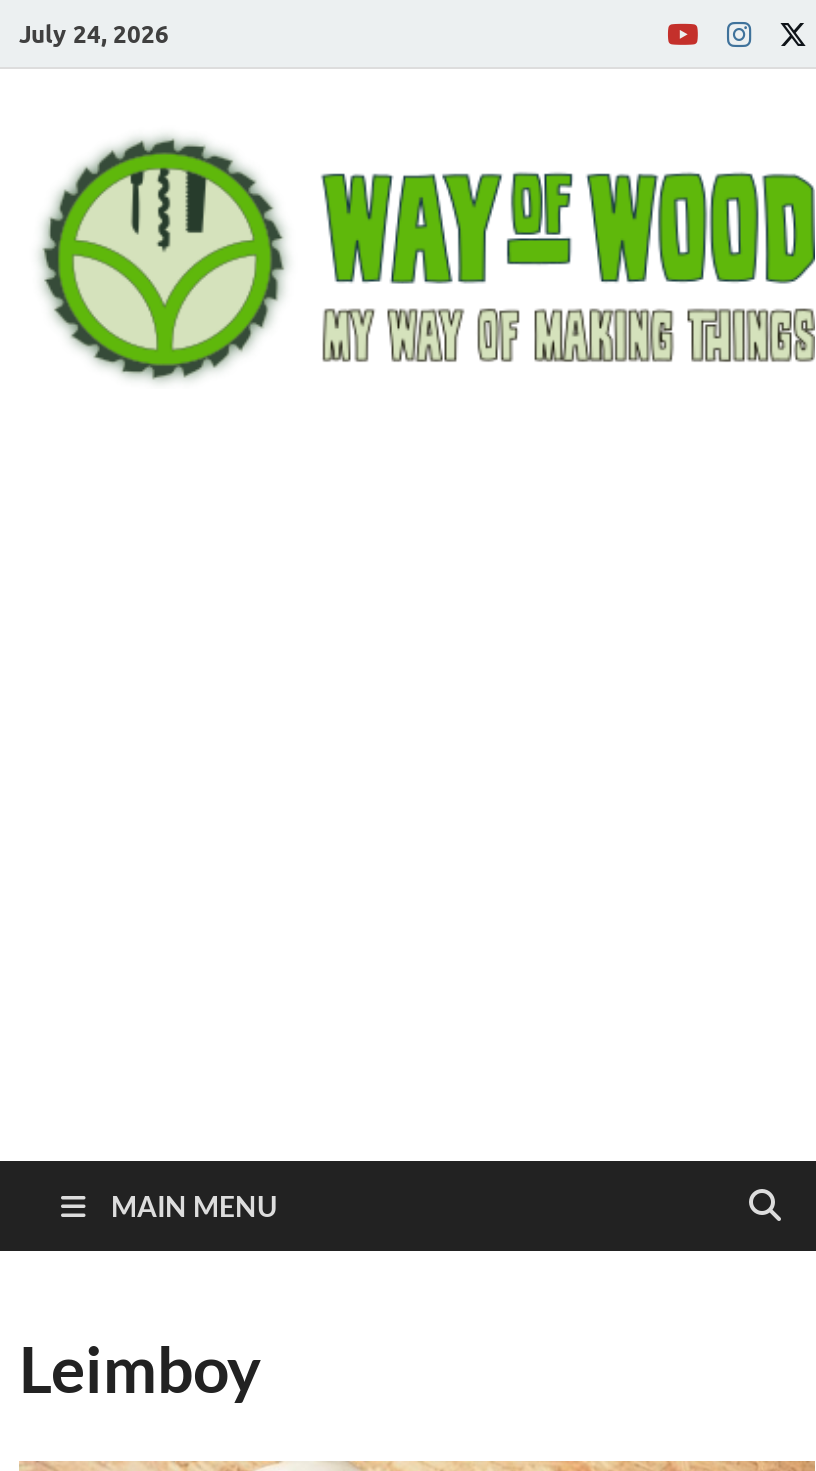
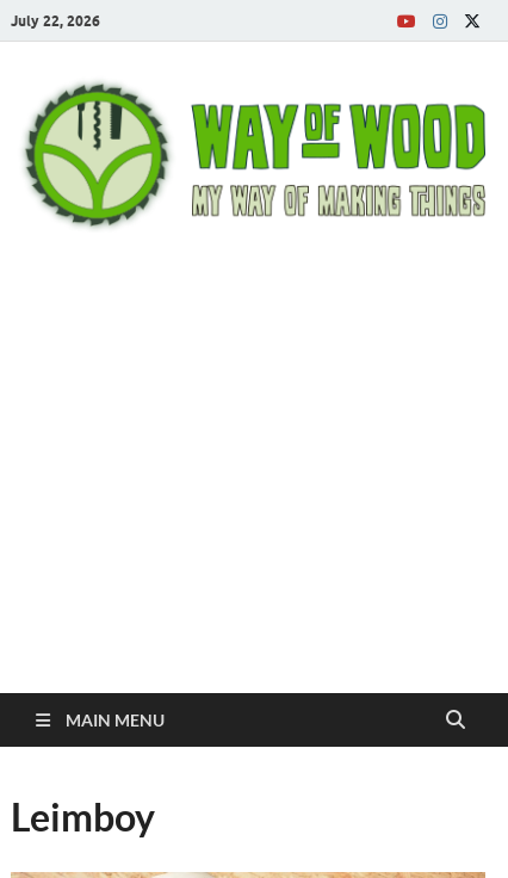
- July 24, 2026
+ July 22, 2026
